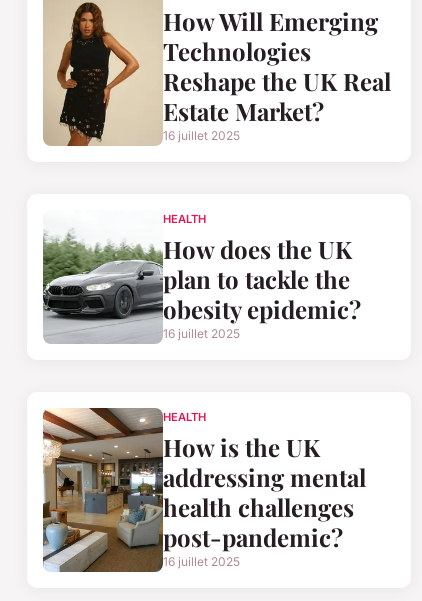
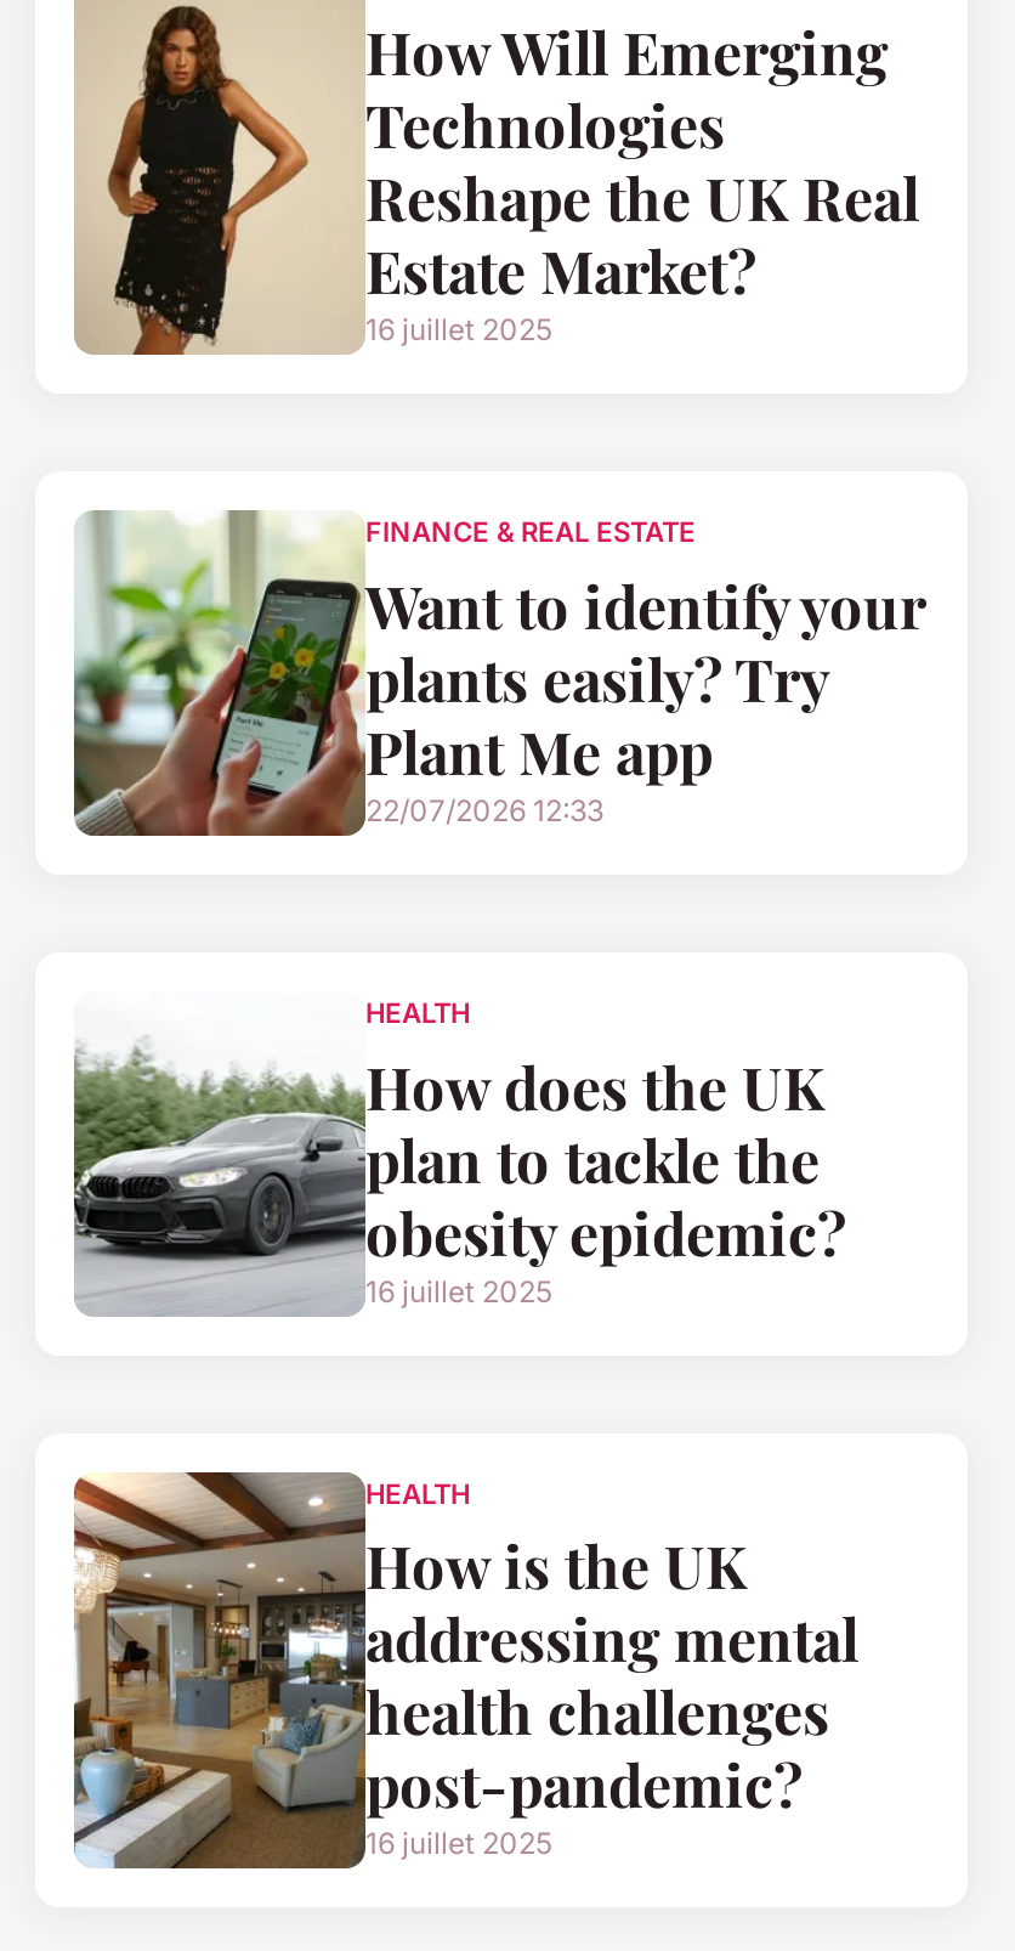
+ [image]
+ FINANCE & REAL ESTATE
+ Want to identify your
+ plants easily? Try
+ Plant Me app
+ 22/07/2026 12:33
